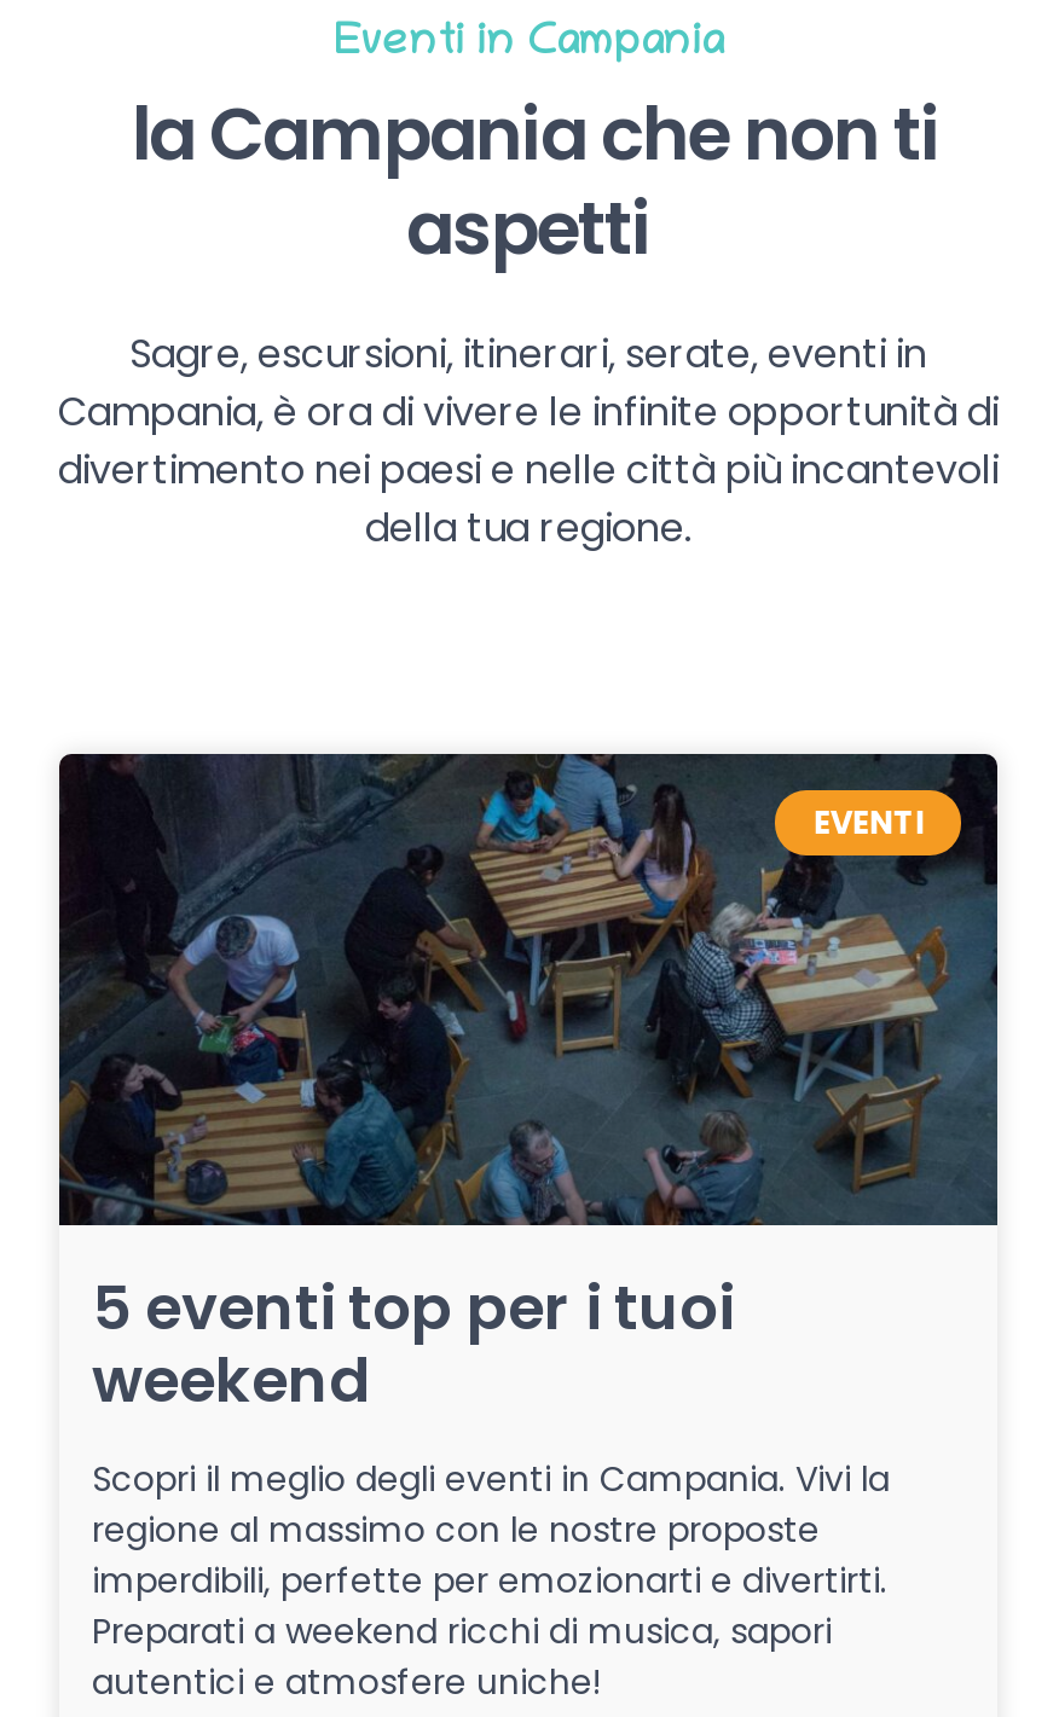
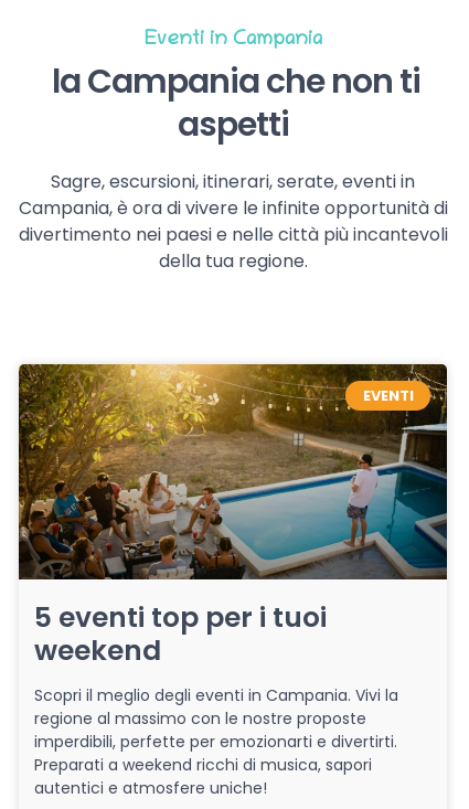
- [image]
+ [image]
